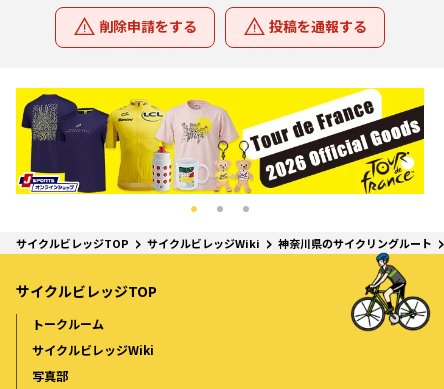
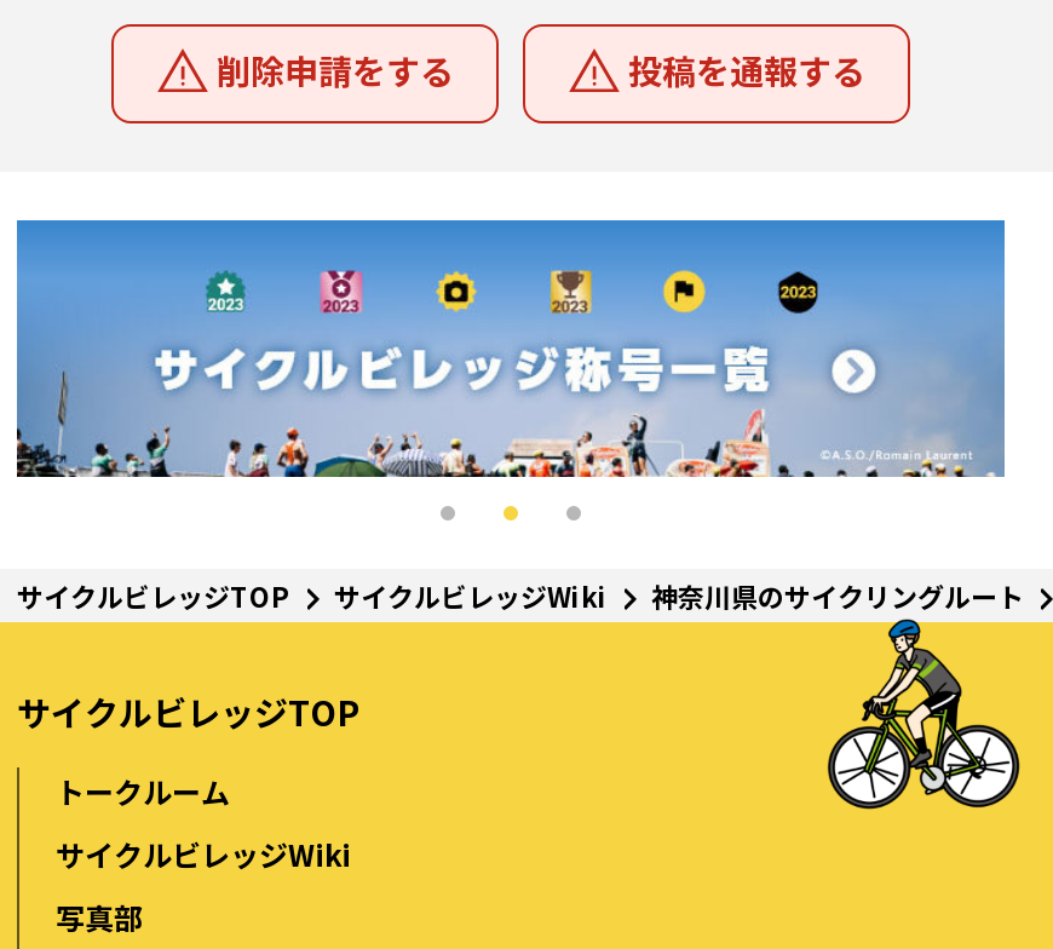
- [image]
+ [image]
